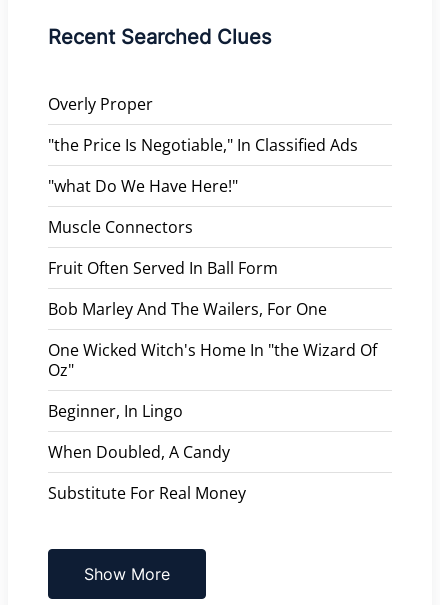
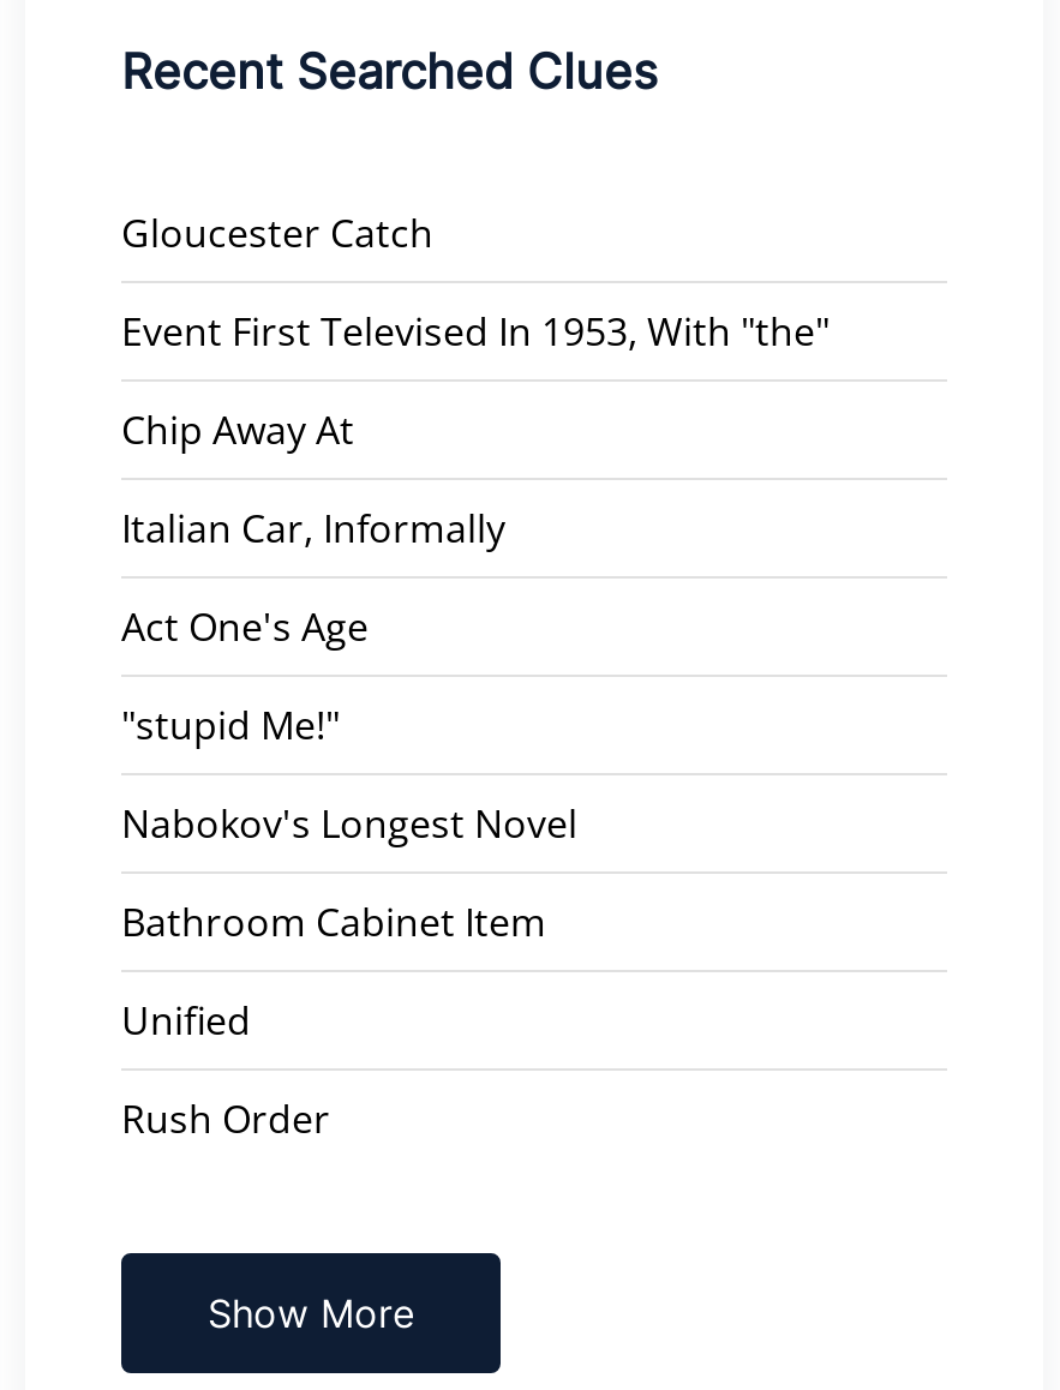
- Overly Proper
+ Gloucester Catch

- "the Price Is Negotiable," In Classified Ads
+ Event First Televised In 1953, With "the"

- "what Do We Have Here!"
+ Chip Away At

- Muscle Connectors
+ Italian Car, Informally

- Fruit Often Served In Ball Form
+ Act One's Age

- Bob Marley And The Wailers, For One
+ "stupid Me!"

- One Wicked Witch's Home In "the Wizard Of
- Oz"
+ Nabokov's Longest Novel

- Beginner, In Lingo
+ Bathroom Cabinet Item

- When Doubled, A Candy
+ Unified

- Substitute For Real Money
+ Rush Order
